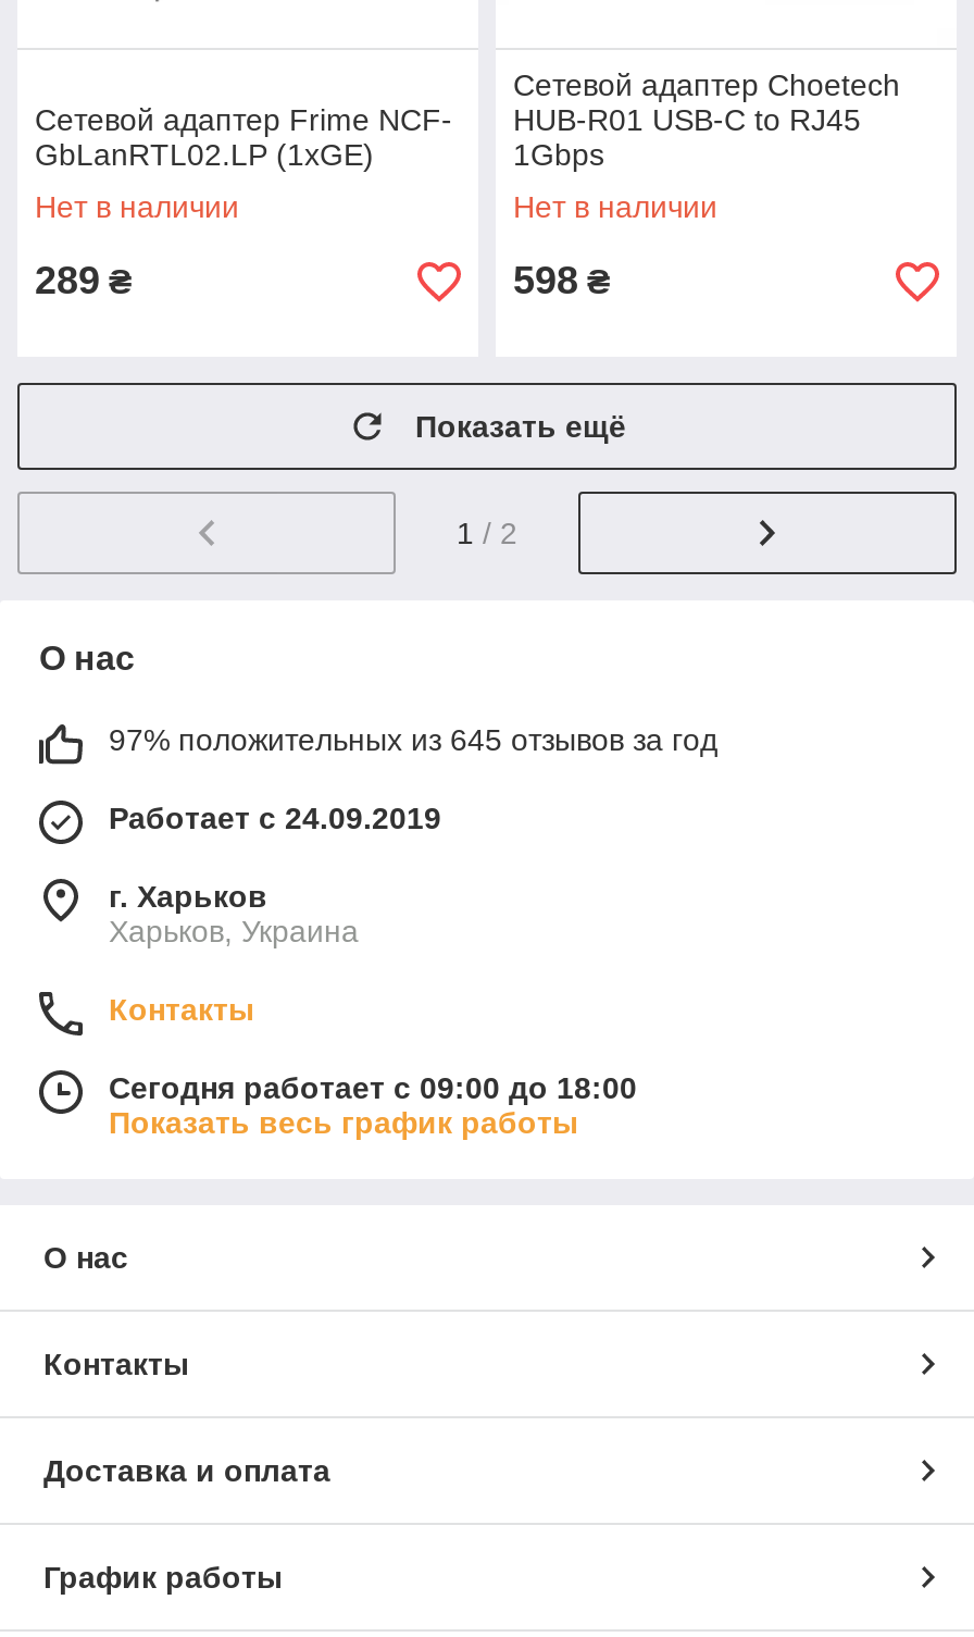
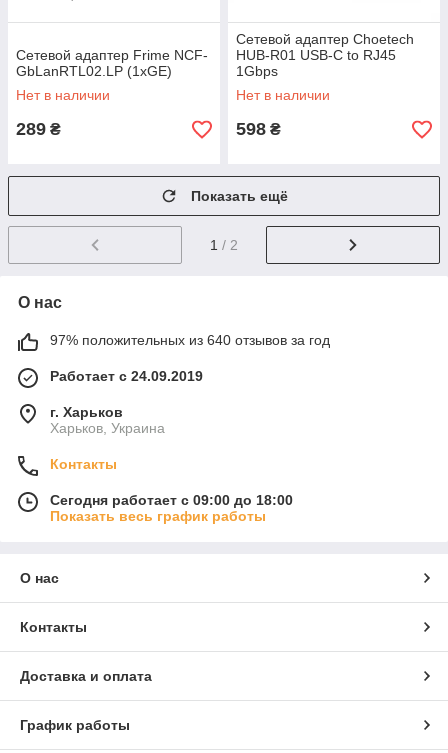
- 97% положительных из 645 отзывов за год
+ 97% положительных из 640 отзывов за год
